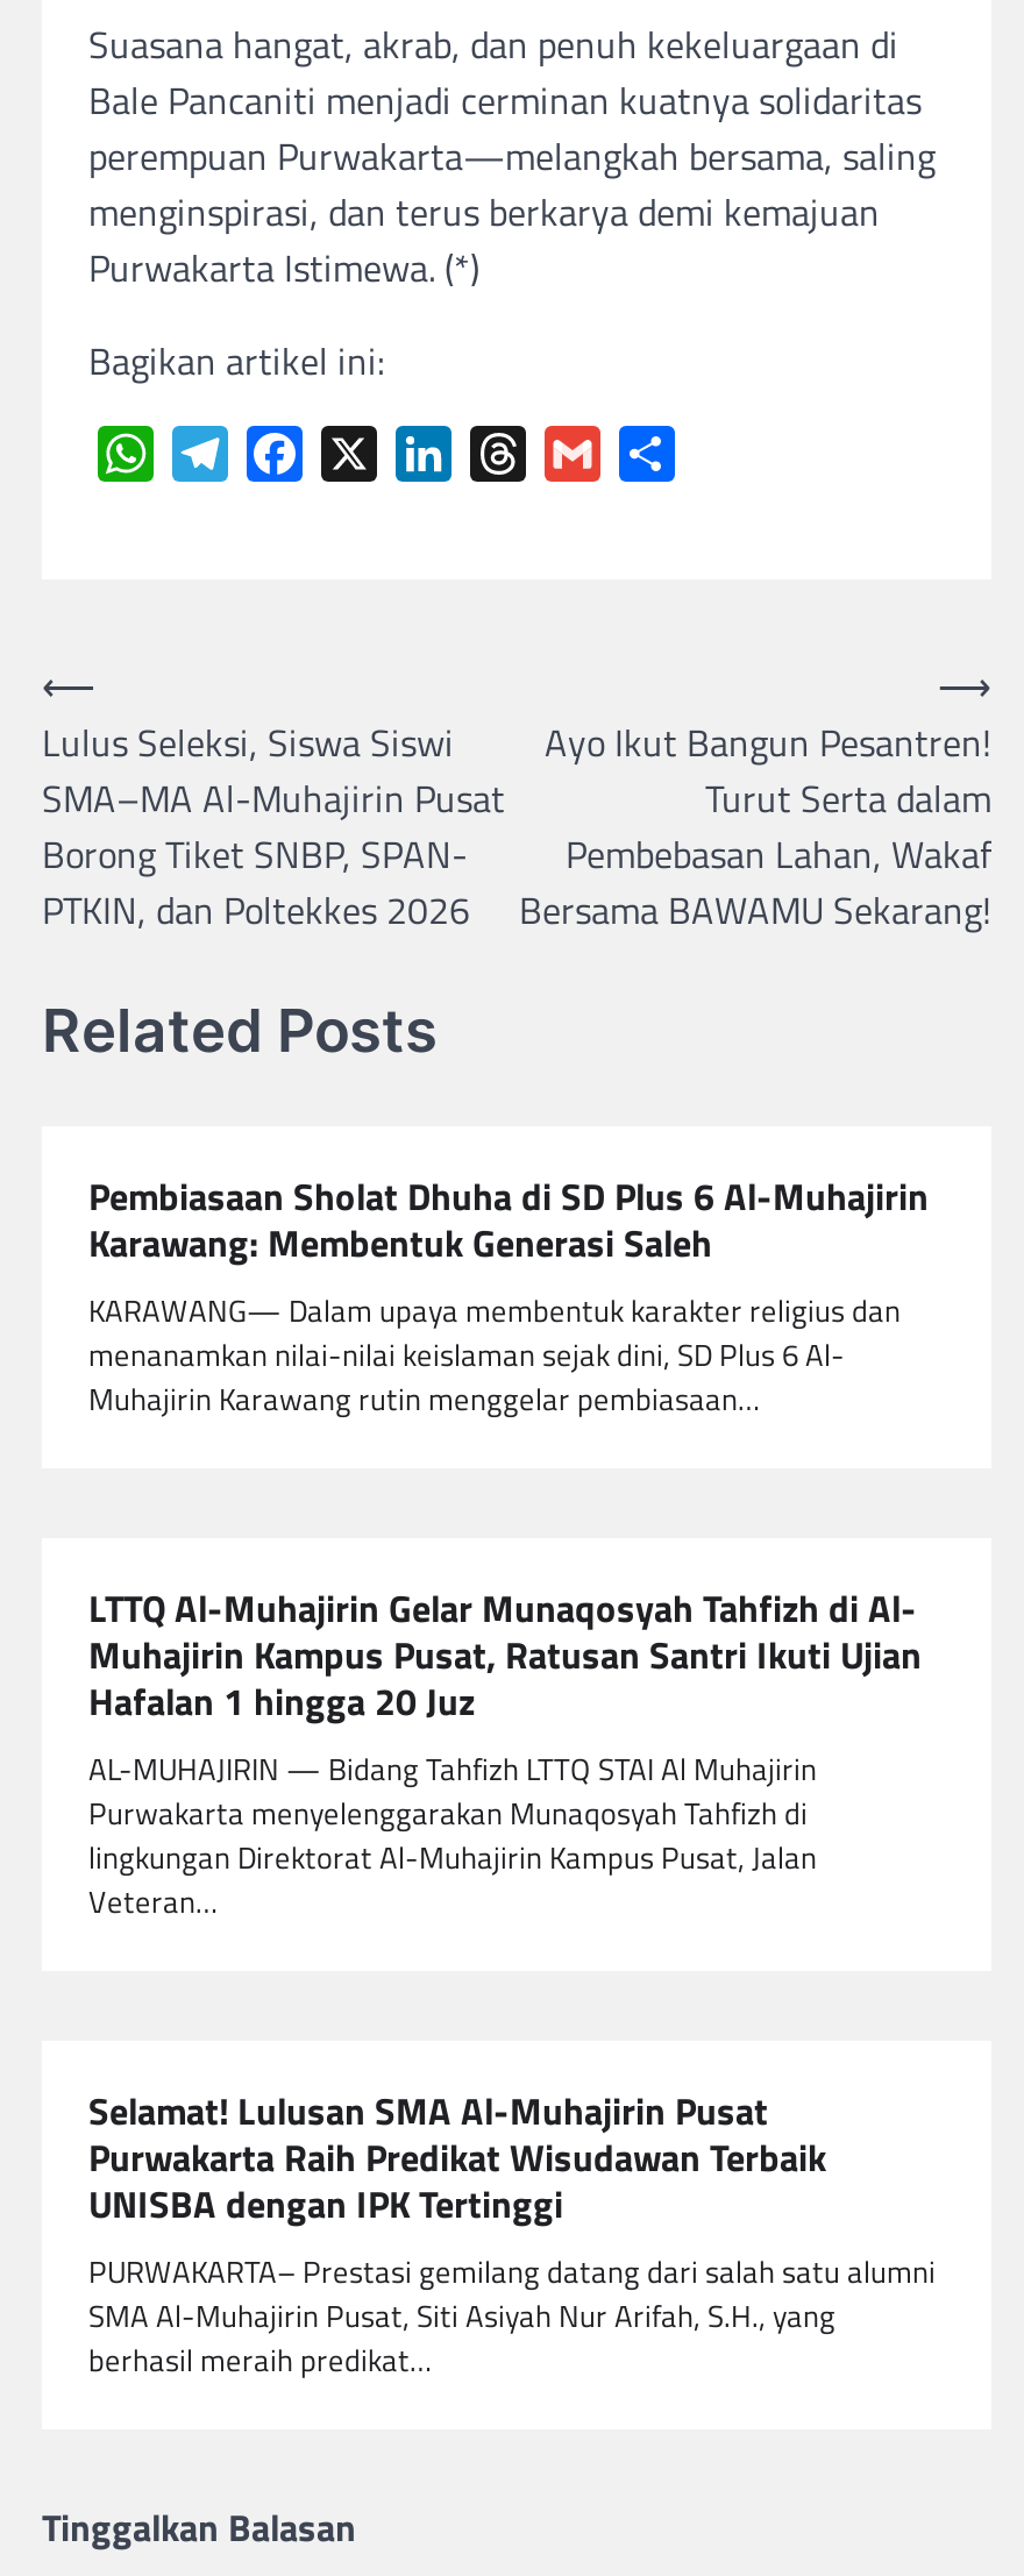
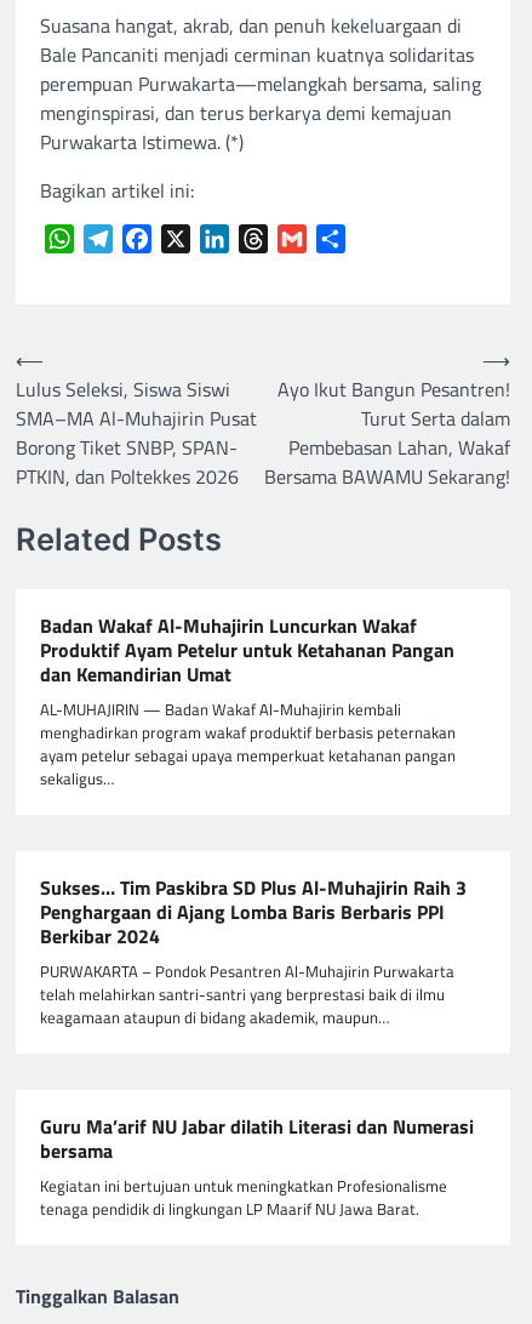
- Pembiasaan Sholat Dhuha di SD Plus 6 Al-Muhajirin
- Karawang: Membentuk Generasi Saleh
- KARAWANG— Dalam upaya membentuk karakter religius dan
- menanamkan nilai-nilai keislaman sejak dini, SD Plus 6 Al-
- Muhajirin Karawang rutin menggelar pembiasaan…
+ Badan Wakaf Al-Muhajirin Luncurkan Wakaf
+ Produktif Ayam Petelur untuk Ketahanan Pangan
+ dan Kemandirian Umat
+ AL-MUHAJIRIN — Badan Wakaf Al-Muhajirin kembali
+ menghadirkan program wakaf produktif berbasis peternakan
+ ayam petelur sebagai upaya memperkuat ketahanan pangan
+ sekaligus…

- LTTQ Al-Muhajirin Gelar Munaqosyah Tahfizh di Al-
- Muhajirin Kampus Pusat, Ratusan Santri Ikuti Ujian
- Hafalan 1 hingga 20 Juz
- AL-MUHAJIRIN — Bidang Tahfizh LTTQ STAI Al Muhajirin
- Purwakarta menyelenggarakan Munaqosyah Tahfizh di
- lingkungan Direktorat Al-Muhajirin Kampus Pusat, Jalan
- Veteran…
+ Sukses… Tim Paskibra SD Plus Al-Muhajirin Raih 3
+ Penghargaan di Ajang Lomba Baris Berbaris PPI
+ Berkibar 2024
+ PURWAKARTA – Pondok Pesantren Al-Muhajirin Purwakarta
+ telah melahirkan santri-santri yang berprestasi baik di ilmu
+ keagamaan ataupun di bidang akademik, maupun…

- Selamat! Lulusan SMA Al-Muhajirin Pusat
- Purwakarta Raih Predikat Wisudawan Terbaik
- UNISBA dengan IPK Tertinggi
- PURWAKARTA– Prestasi gemilang datang dari salah satu alumni
- SMA Al-Muhajirin Pusat, Siti Asiyah Nur Arifah, S.H., yang
- berhasil meraih predikat…
+ Guru Ma’arif NU Jabar dilatih Literasi dan Numerasi
+ bersama
+ Kegiatan ini bertujuan untuk meningkatkan Profesionalisme
+ tenaga pendidik di lingkungan LP Maarif NU Jawa Barat.
